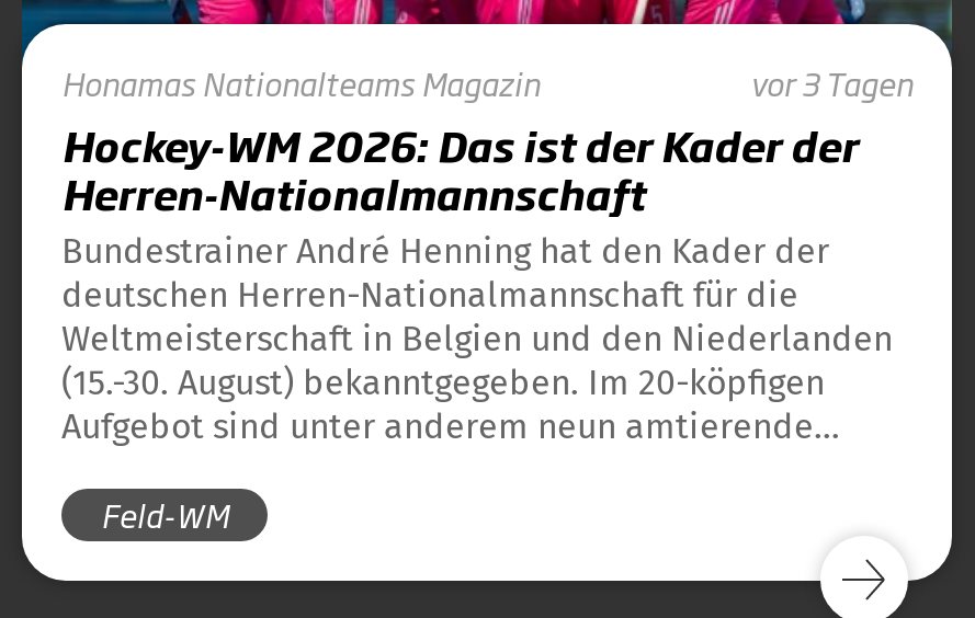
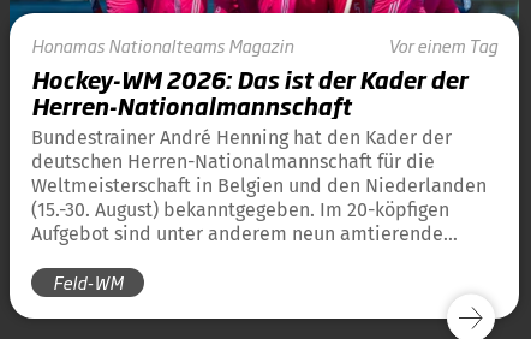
- vor 3 Tagen
+ Vor einem Tag
